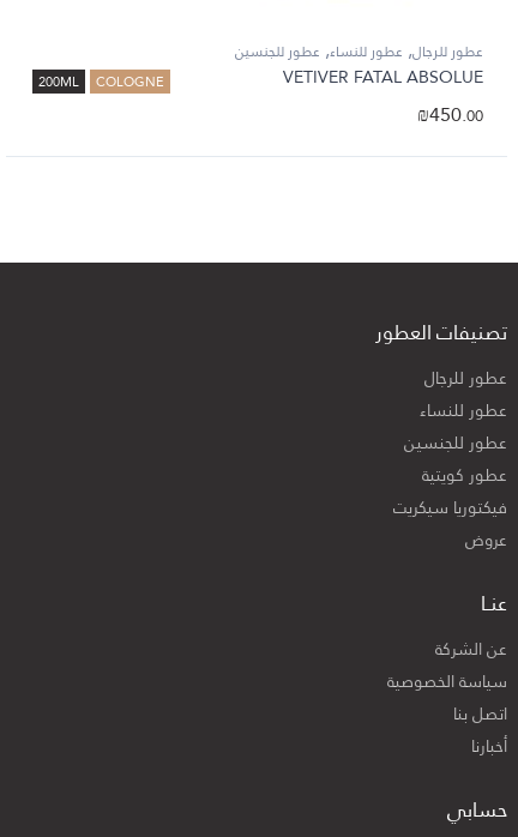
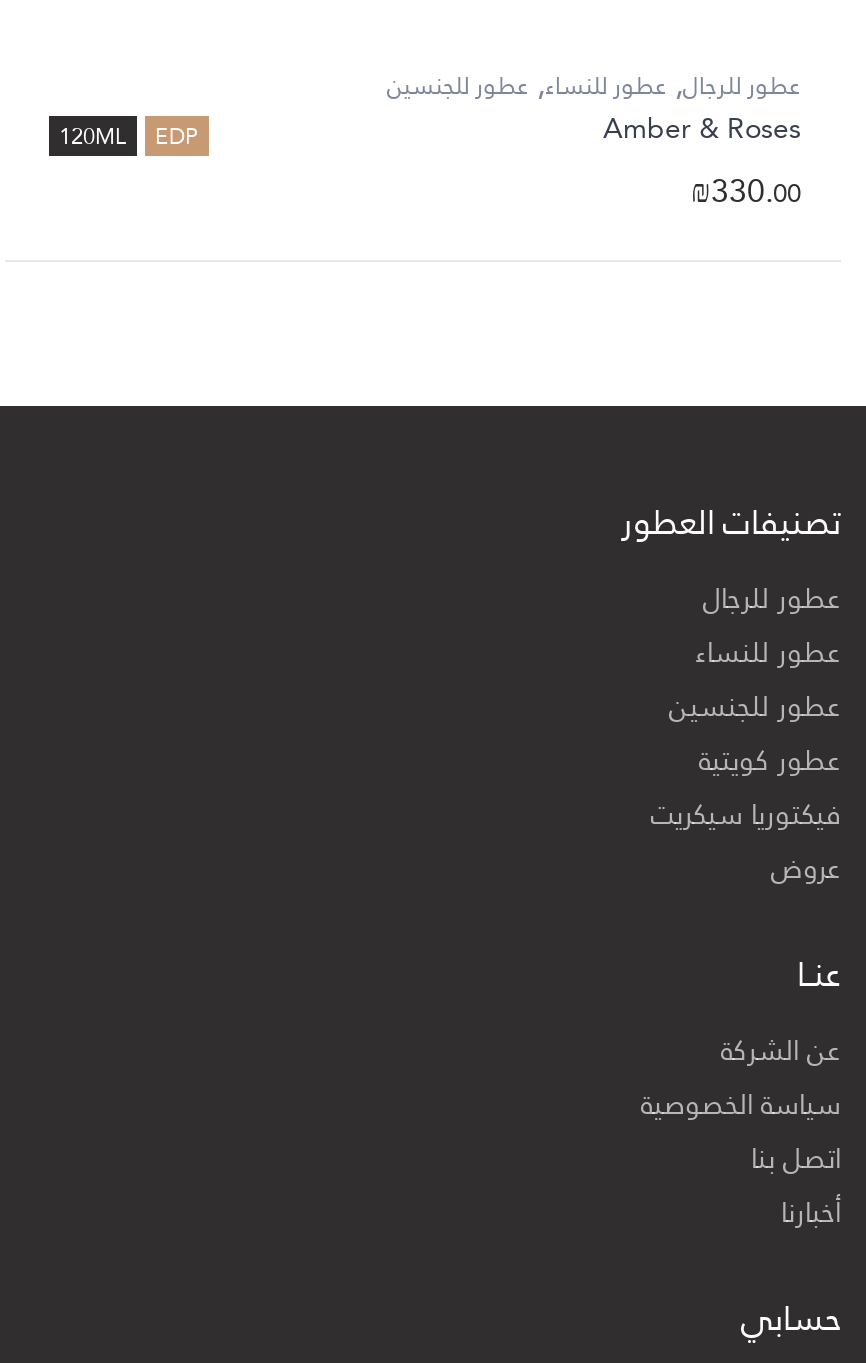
- 200ML
- COLOGNE
- VETIVER FATAL ABSOLUE
- ₪450.00
+ 120ML
+ EDP
+ Amber & Roses
+ ₪330.00
